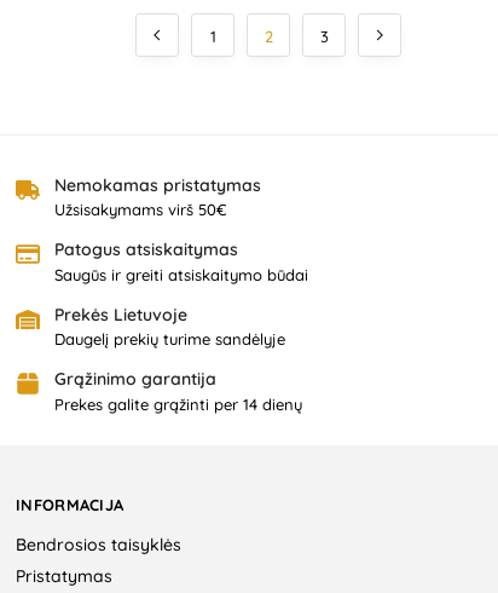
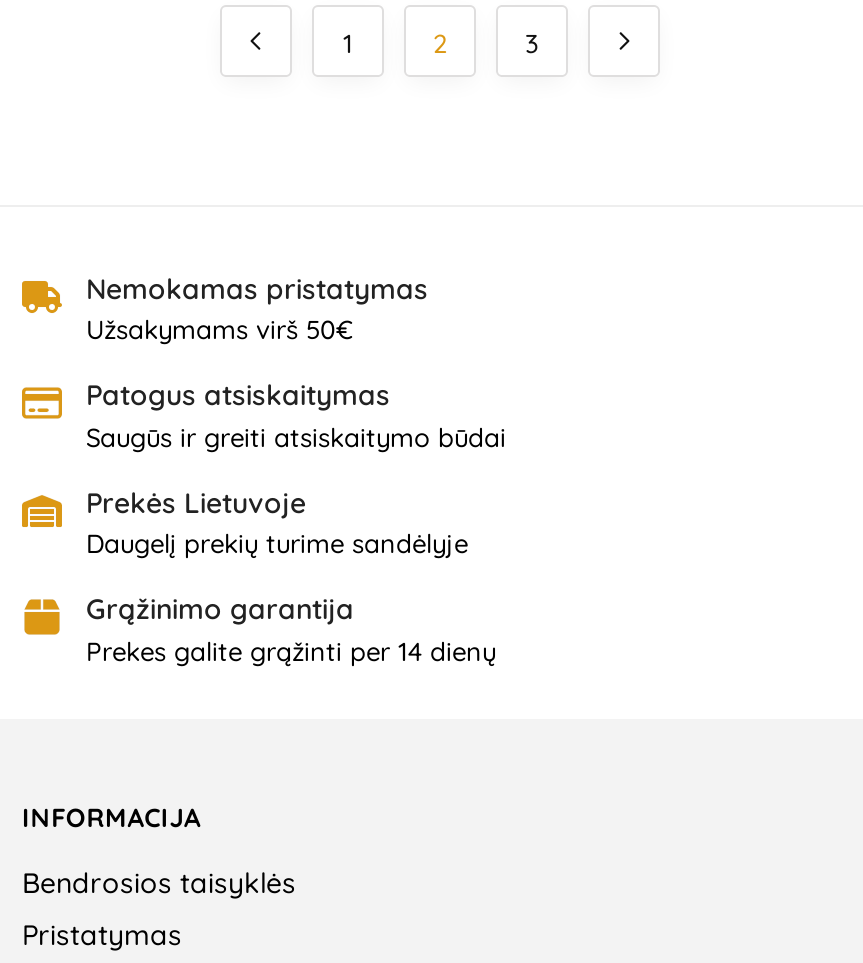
- Užsisakymams virš 50€
+ Užsakymams virš 50€
